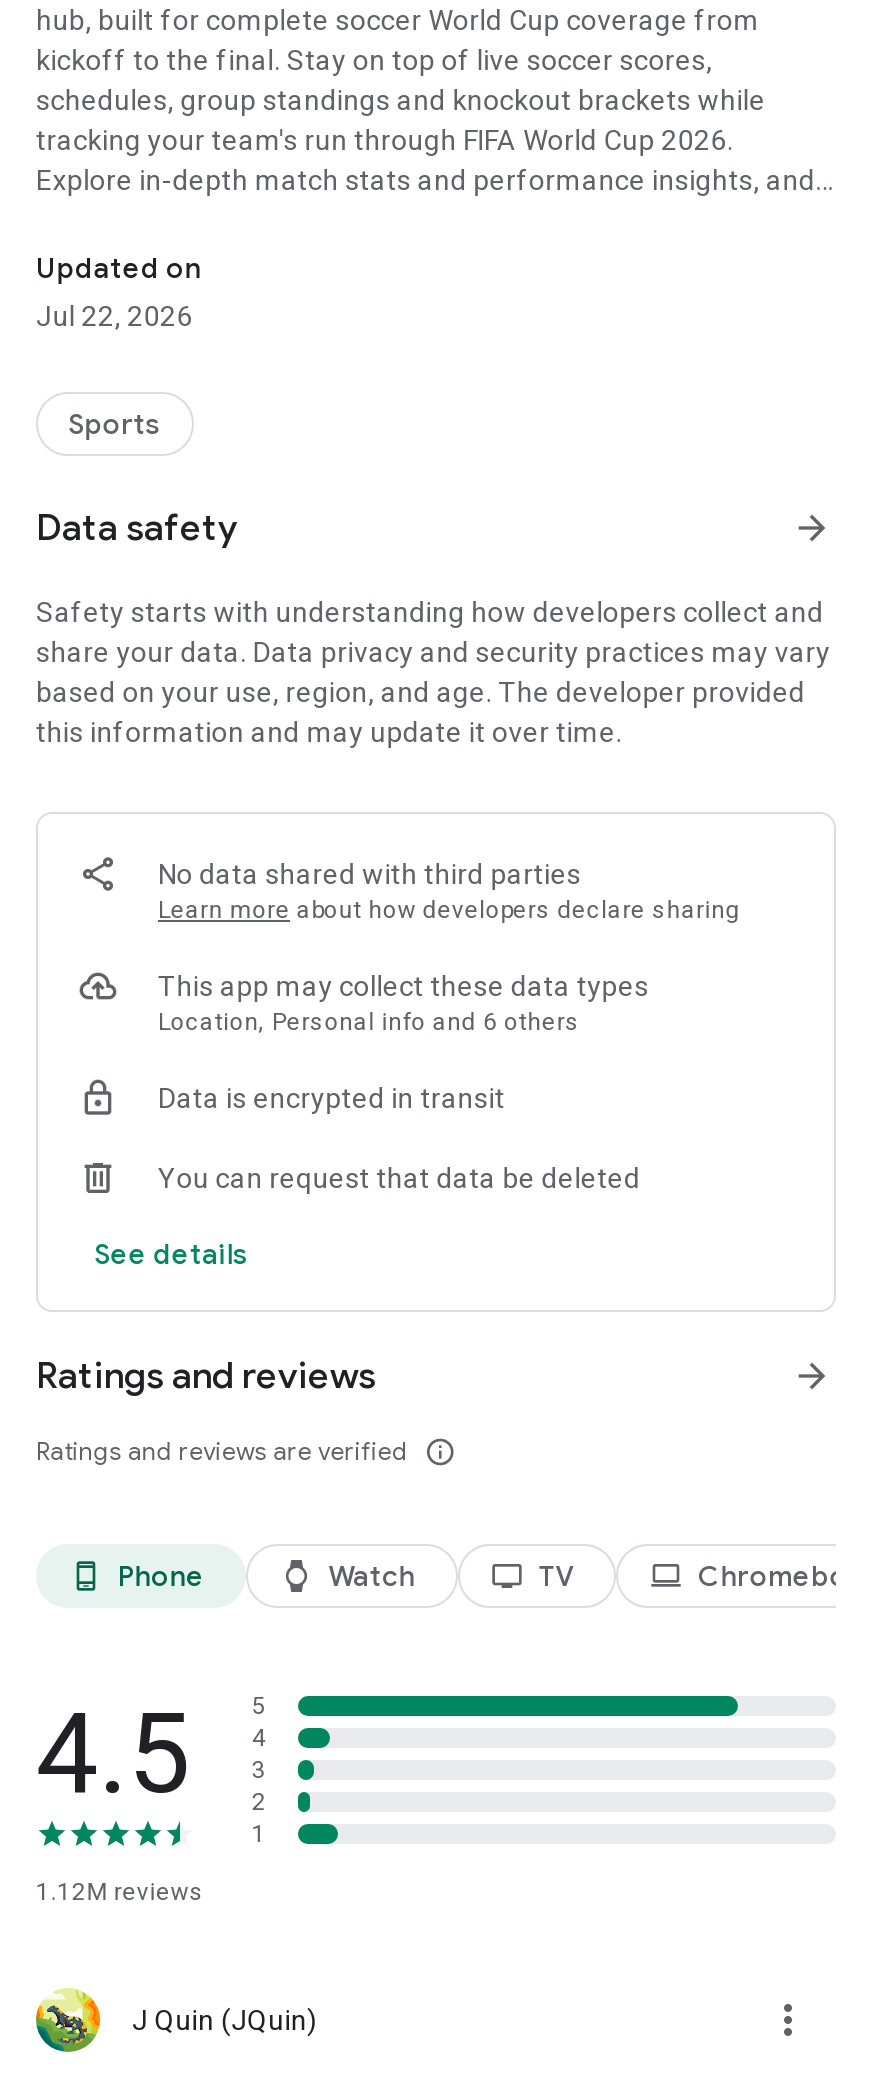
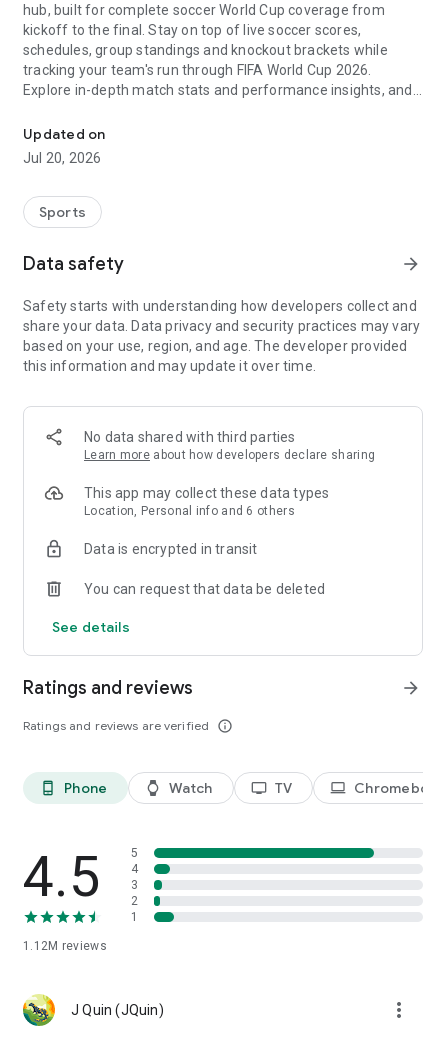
- Jul 22, 2026
+ Jul 20, 2026
